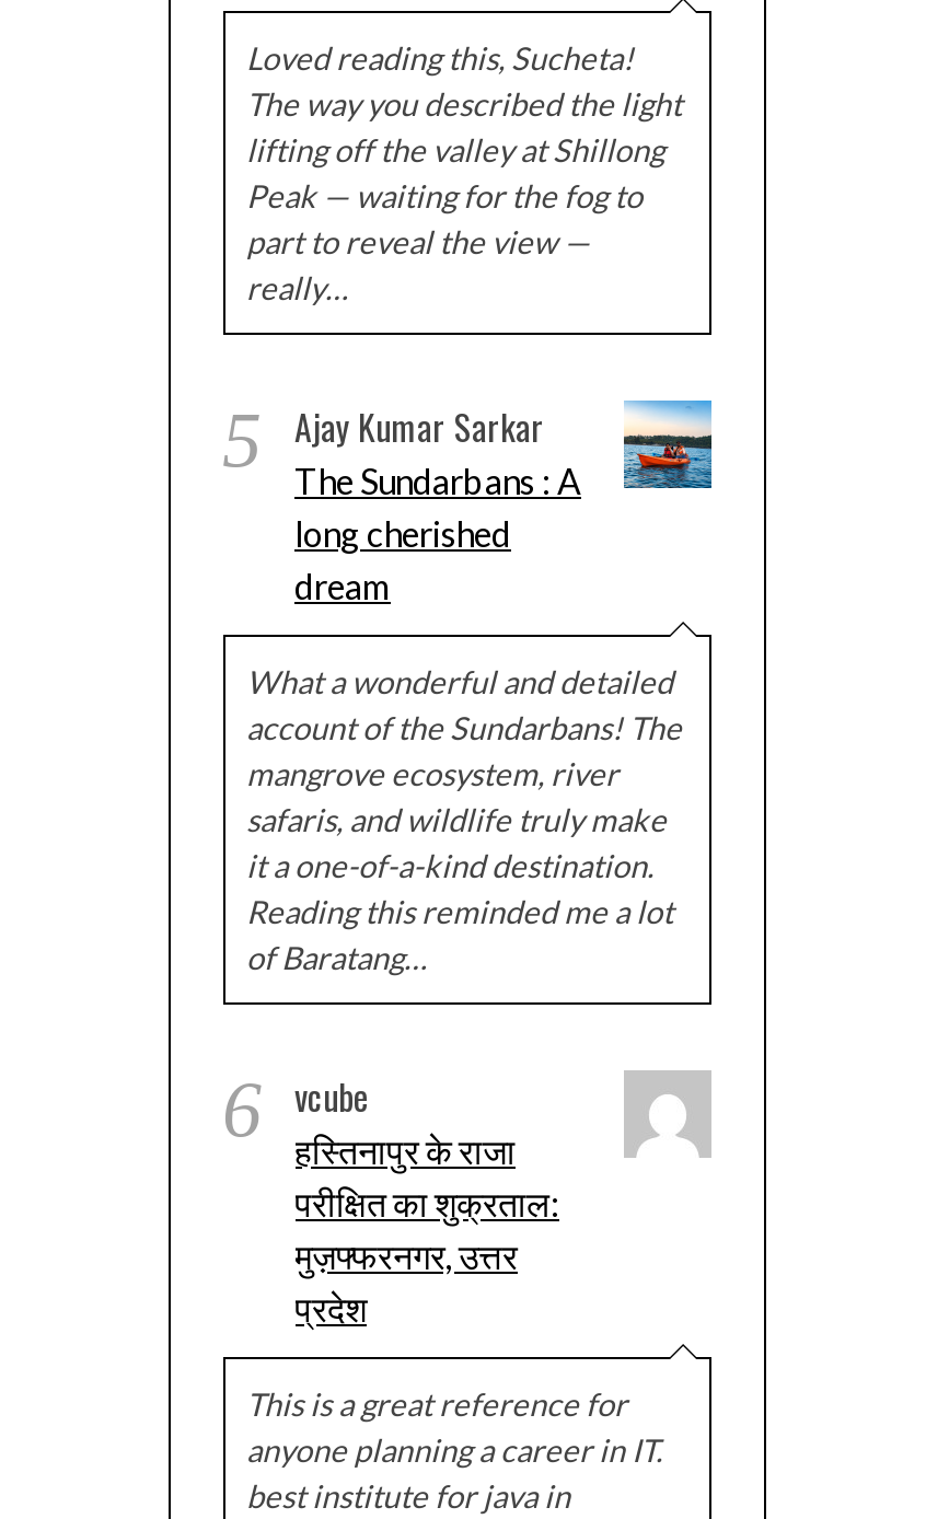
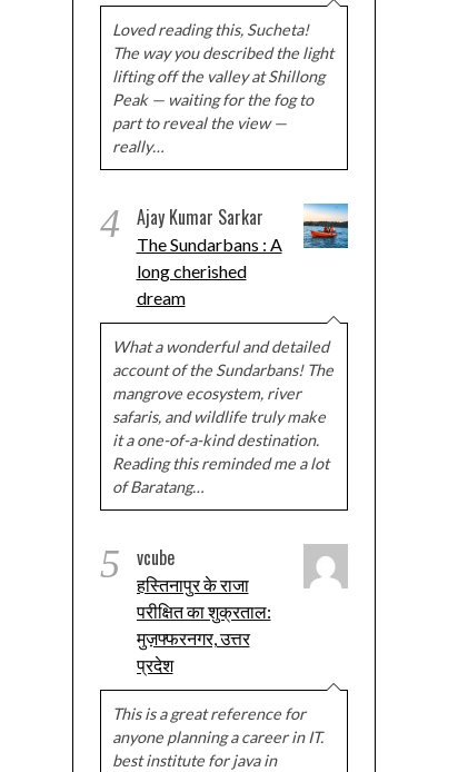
- 5 Ajay Kumar Sarkar The Sundarbans : A
+ 4 Ajay Kumar Sarkar The Sundarbans : A

- 6 vcube हस्तिनापुर के राजा
+ 5 vcube हस्तिनापुर के राजा
